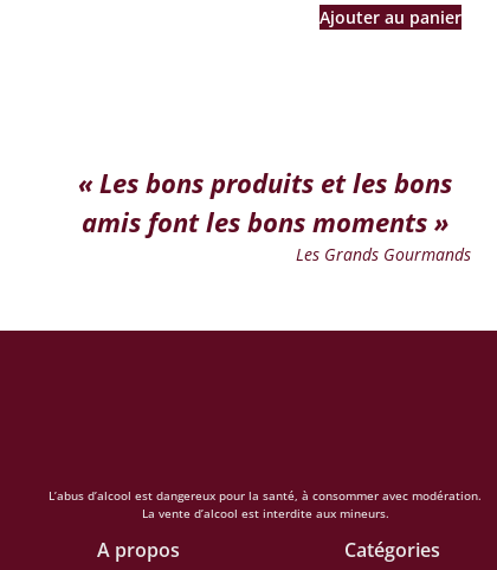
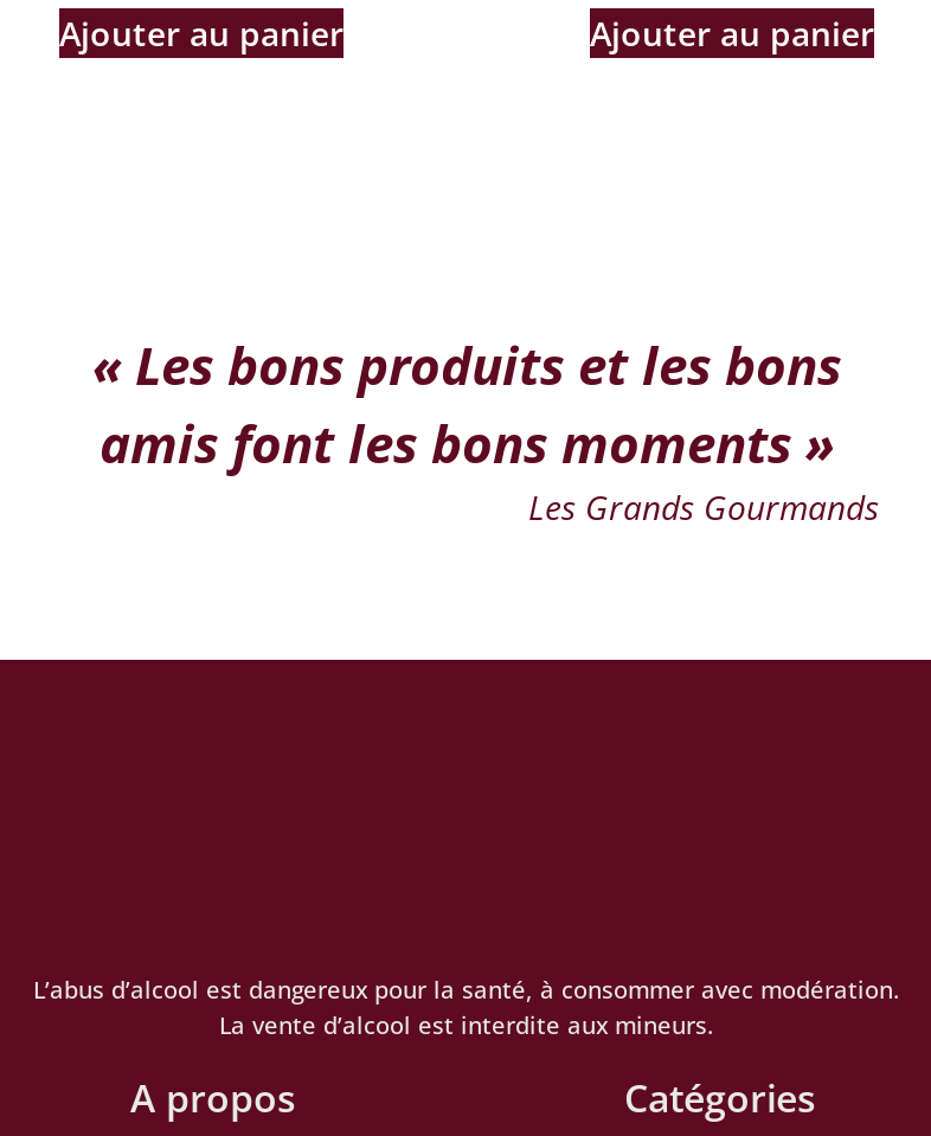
+ Ajouter au panier
